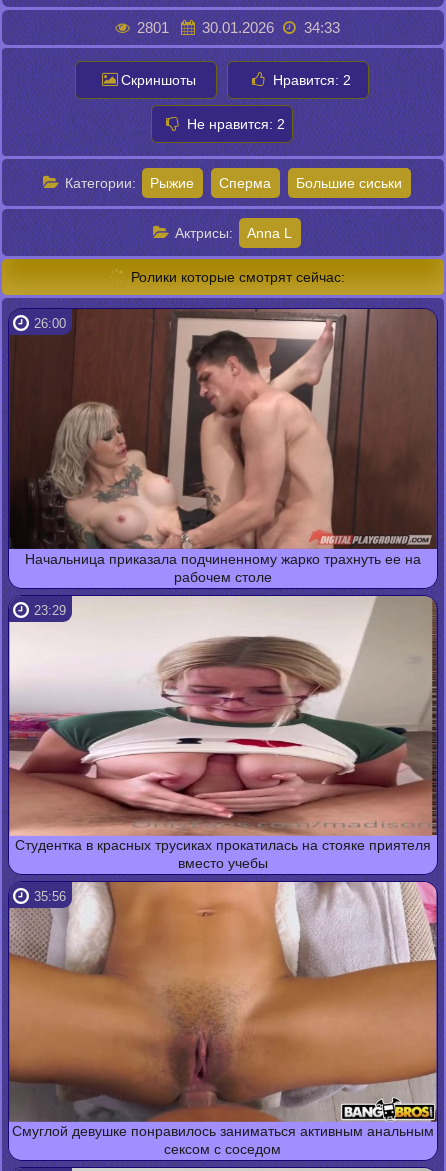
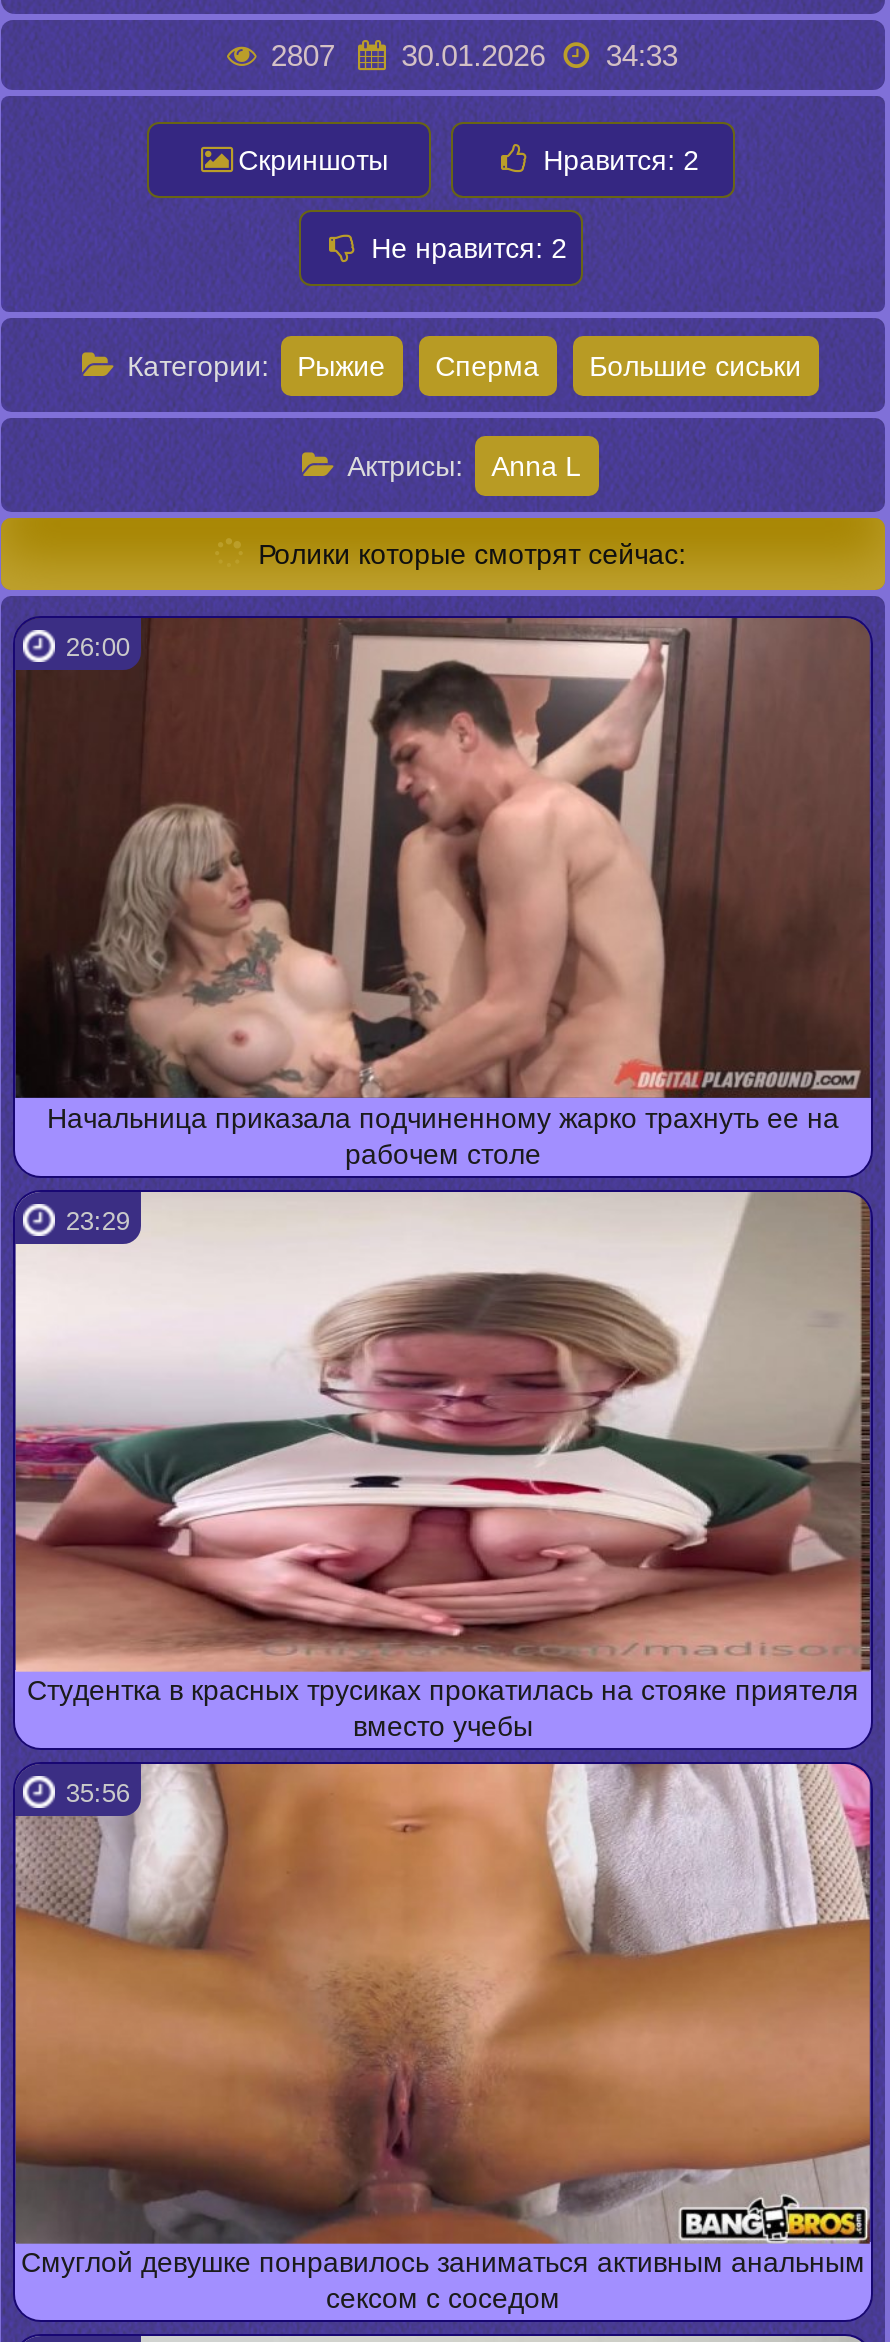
- 2801 30.01.2026 34:33
+ 2807 30.01.2026 34:33
